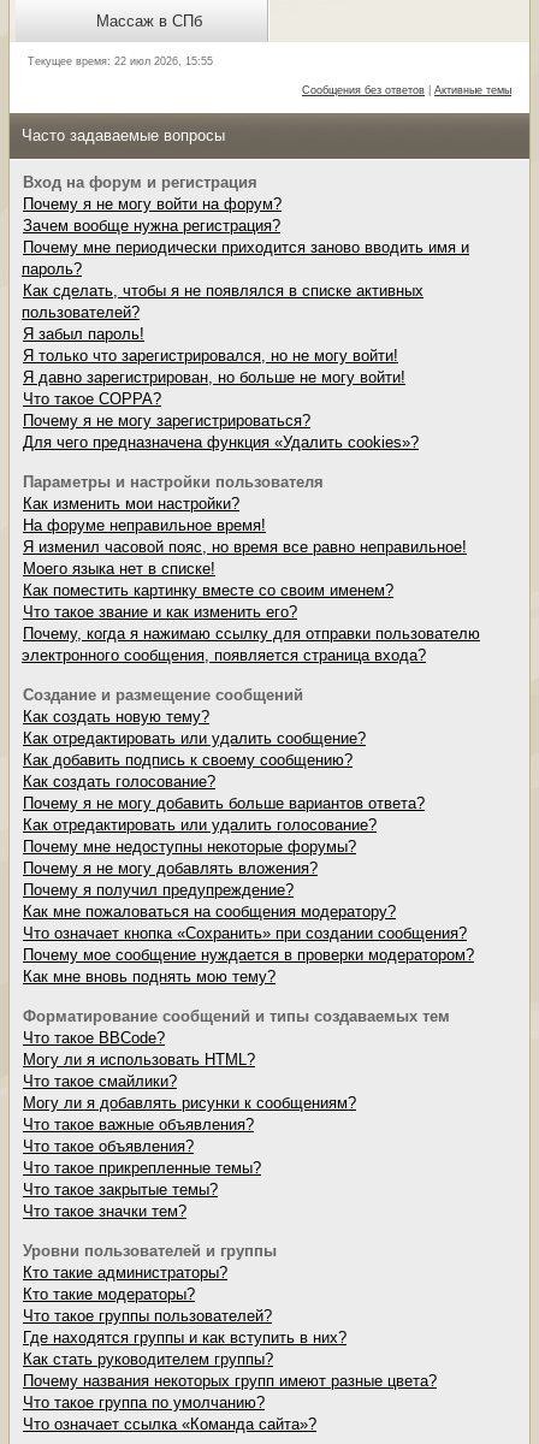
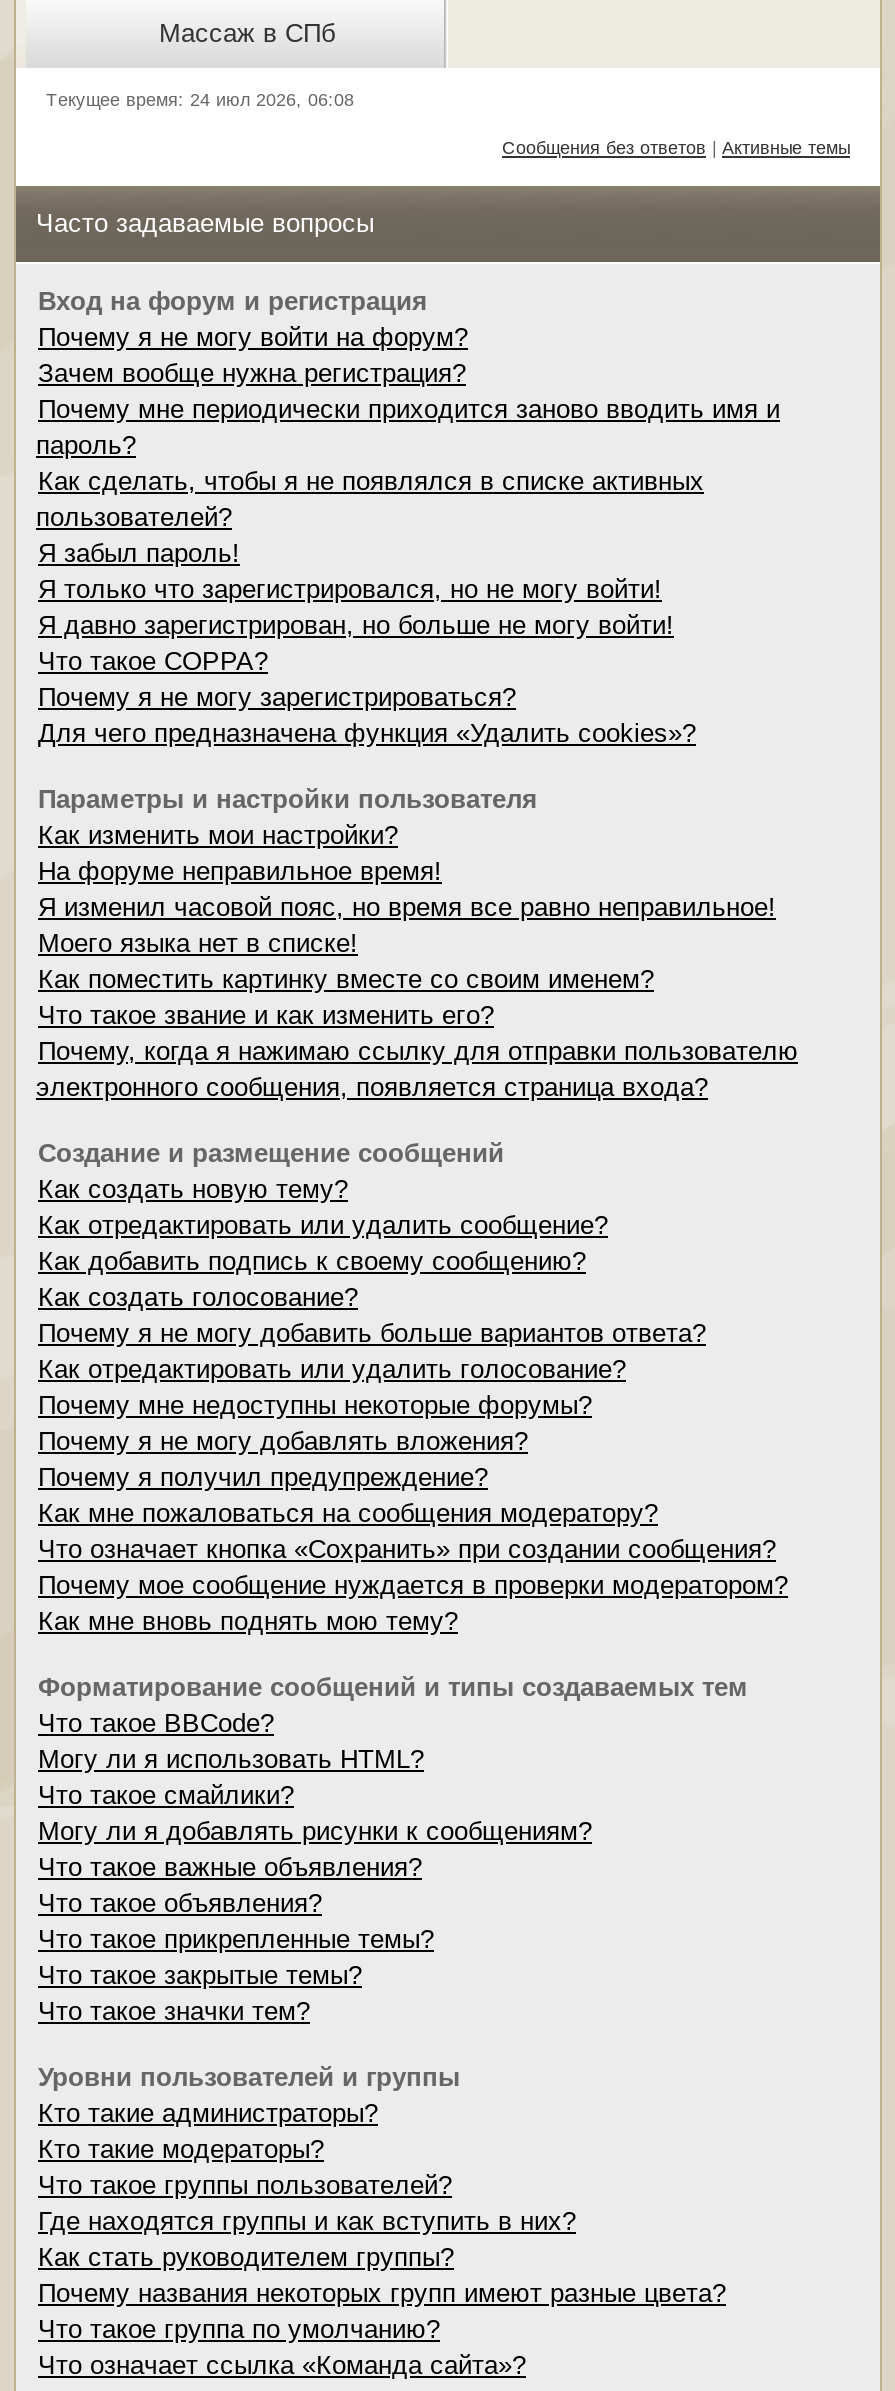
- Текущее время: 22 июл 2026, 15:55
+ Текущее время: 24 июл 2026, 06:08
